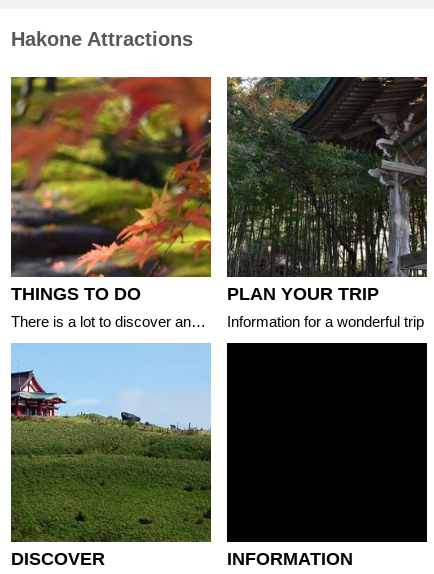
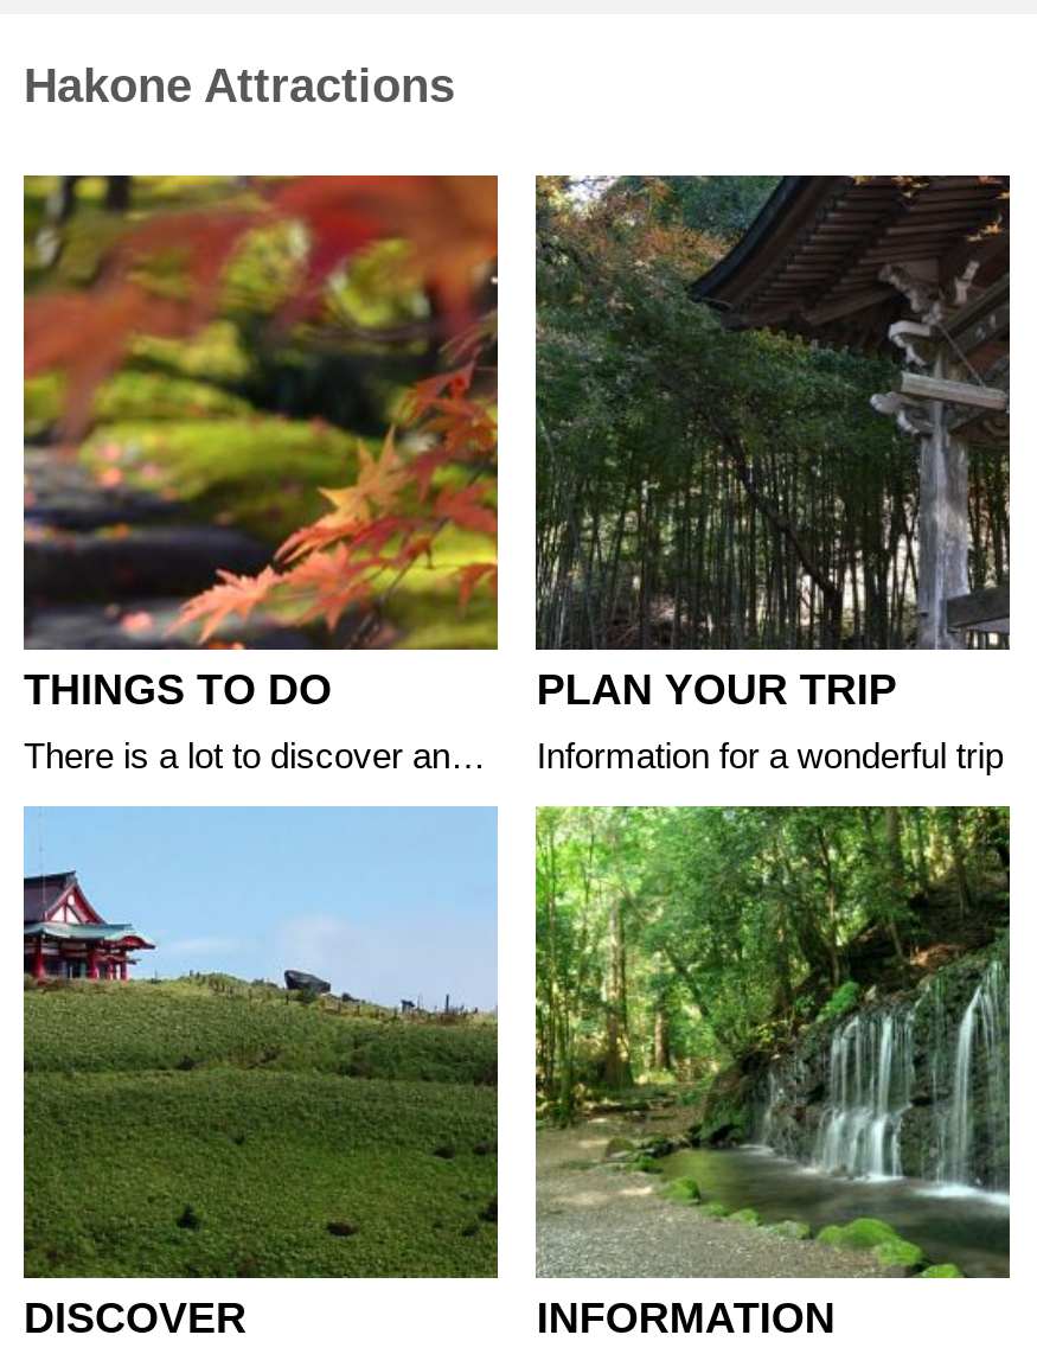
+ [image]
